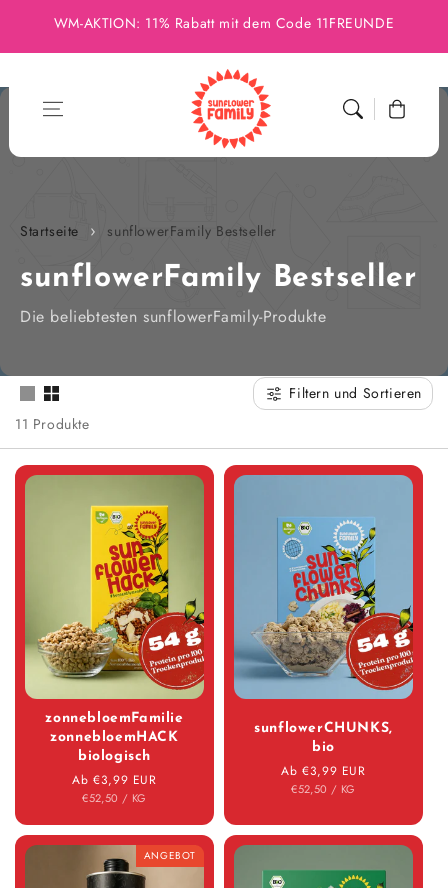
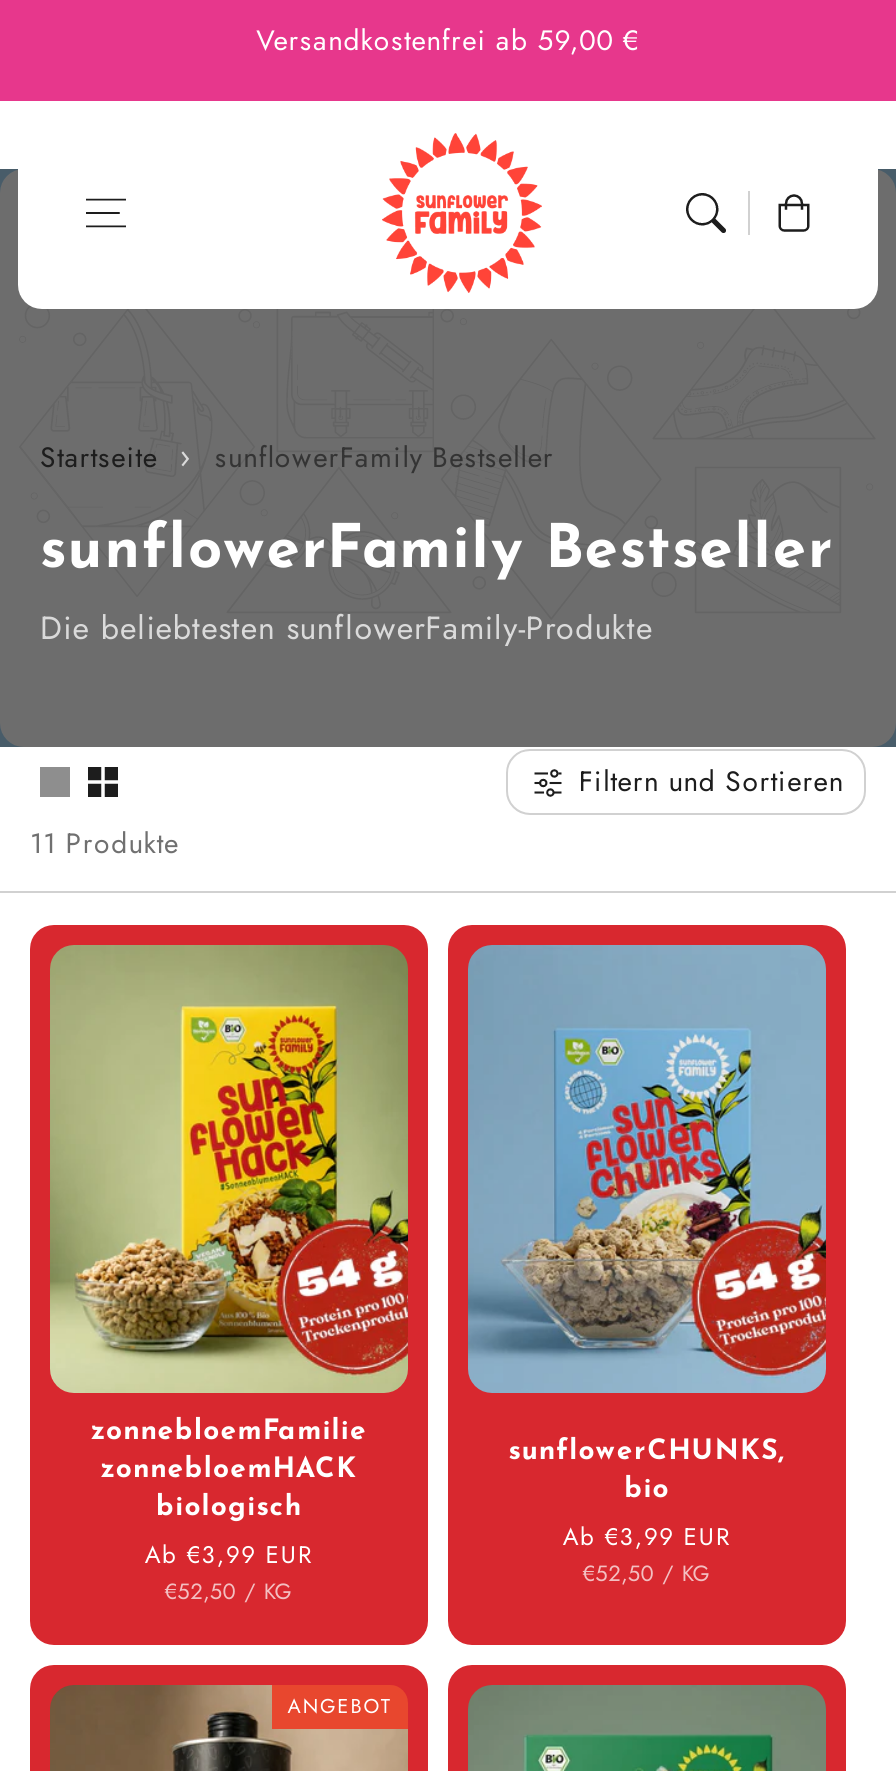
- WM-AKTION: 11% Rabatt mit dem Code 11FREUNDE
+ Versandkostenfrei ab 59,00 €
